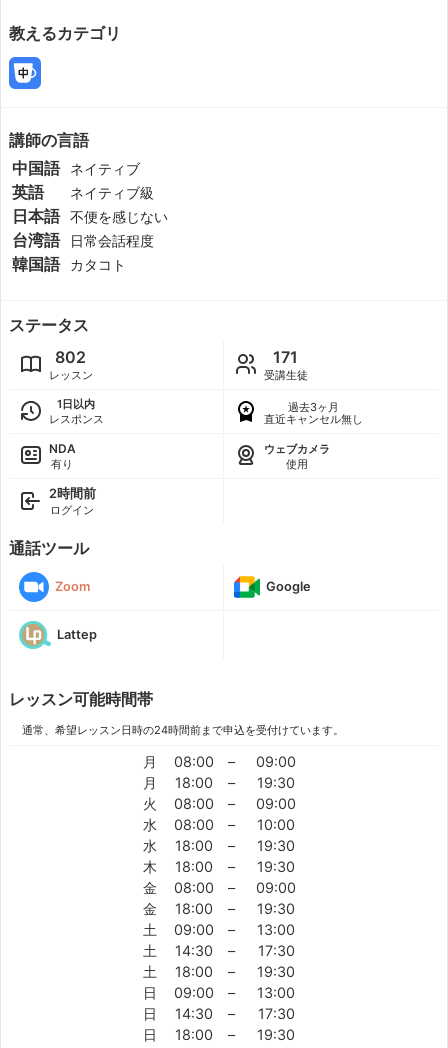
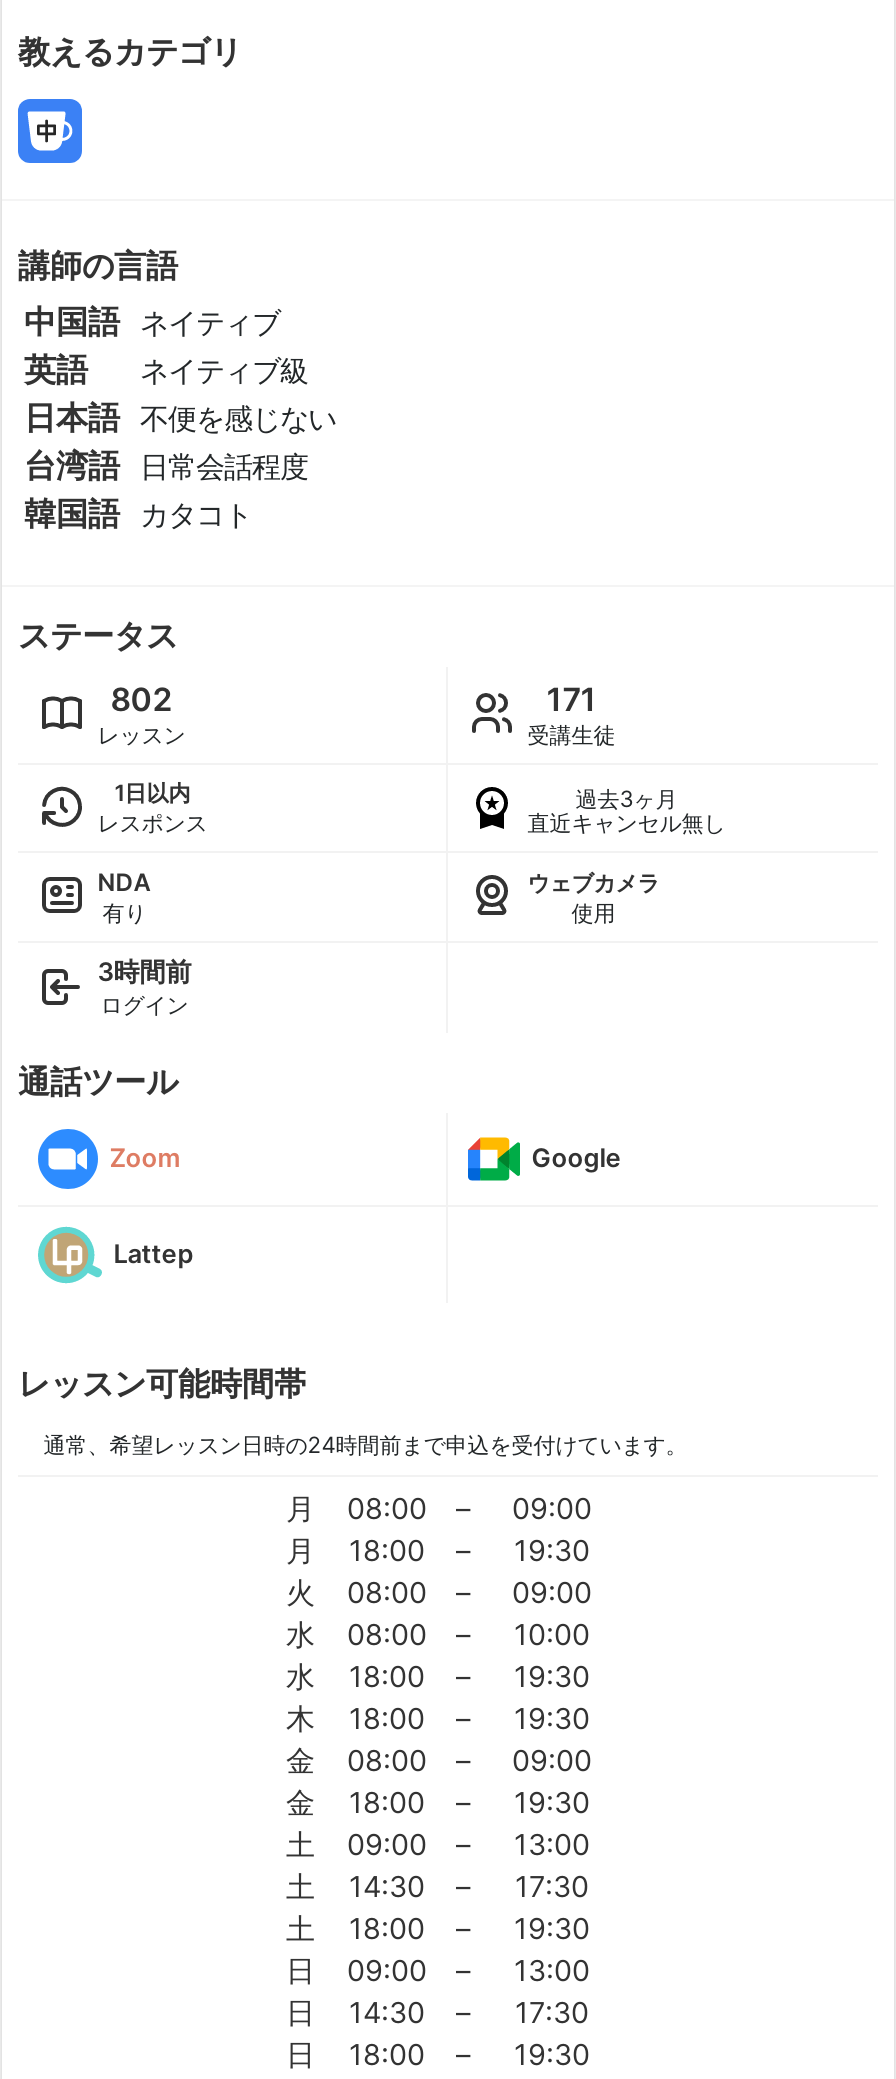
- 2時間前
+ 3時間前
